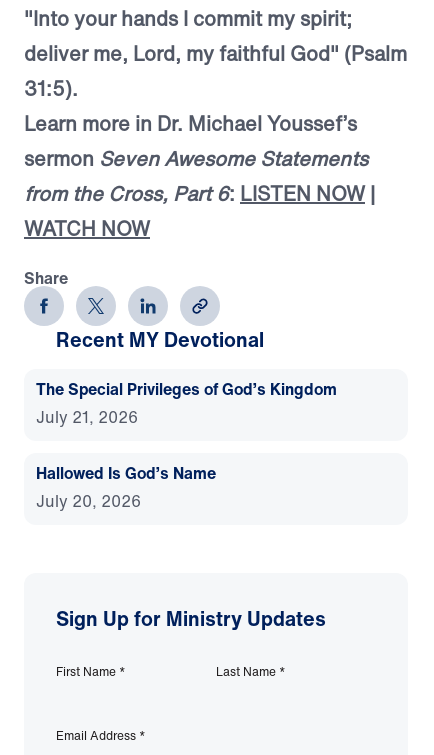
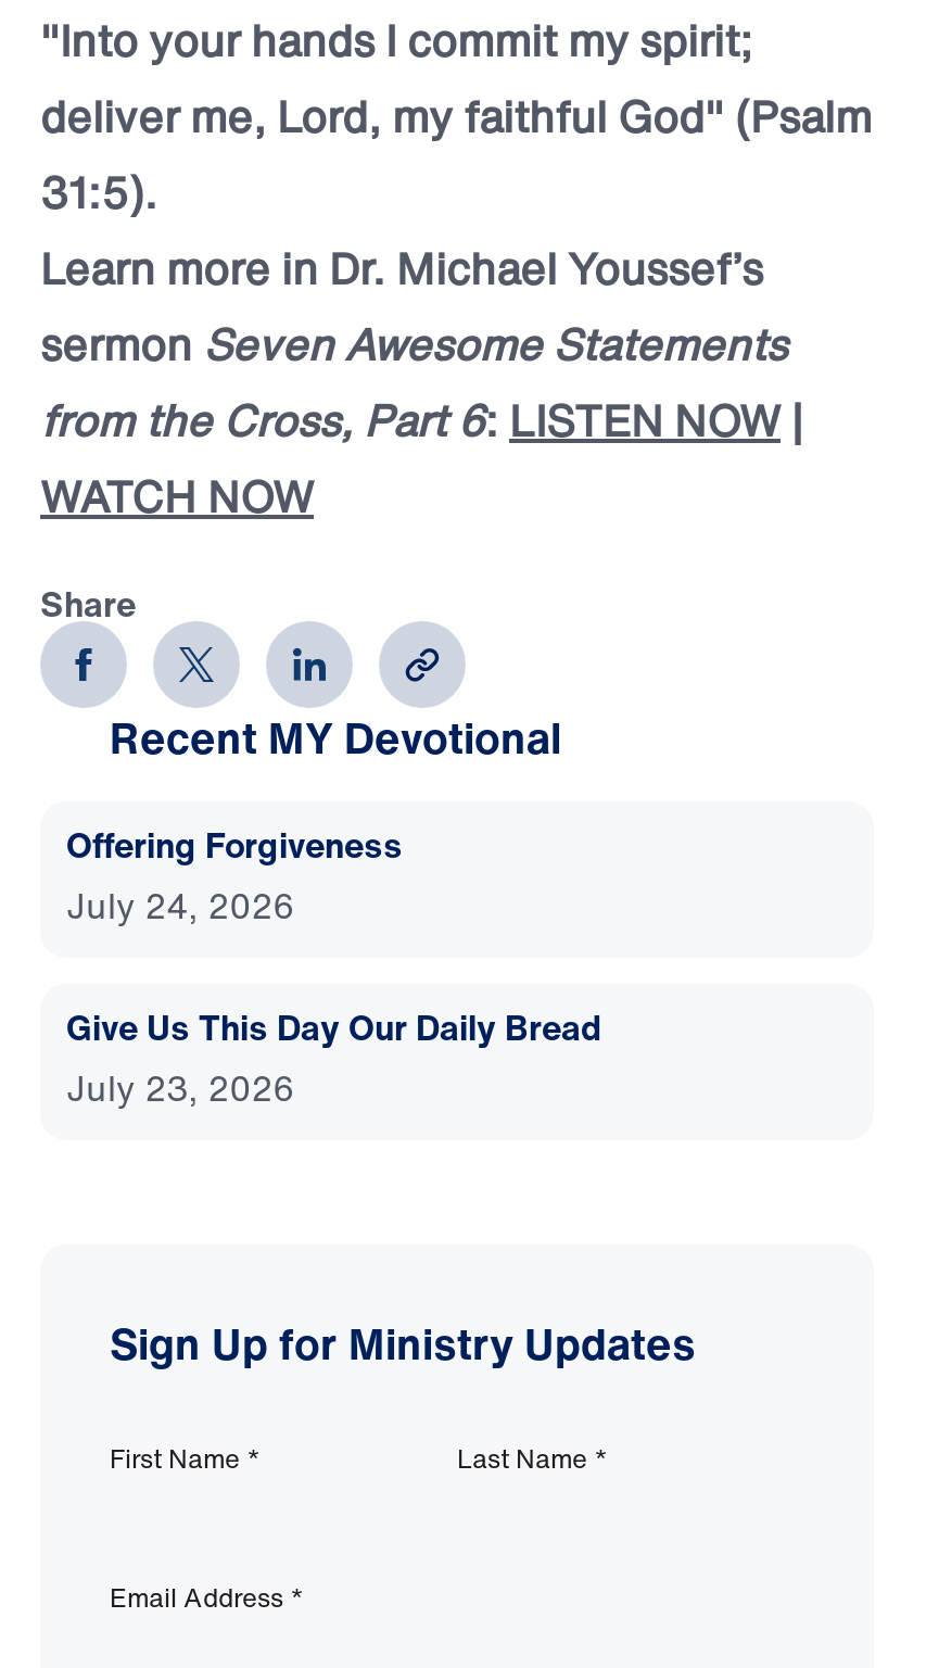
- The Special Privileges of God’s Kingdom
- July 21, 2026
+ Offering Forgiveness
+ July 24, 2026

- Hallowed Is God’s Name
- July 20, 2026
+ Give Us This Day Our Daily Bread
+ July 23, 2026
